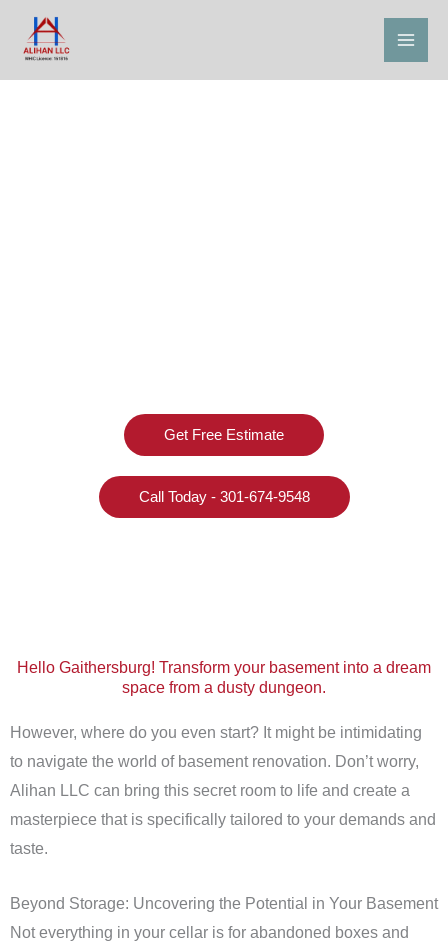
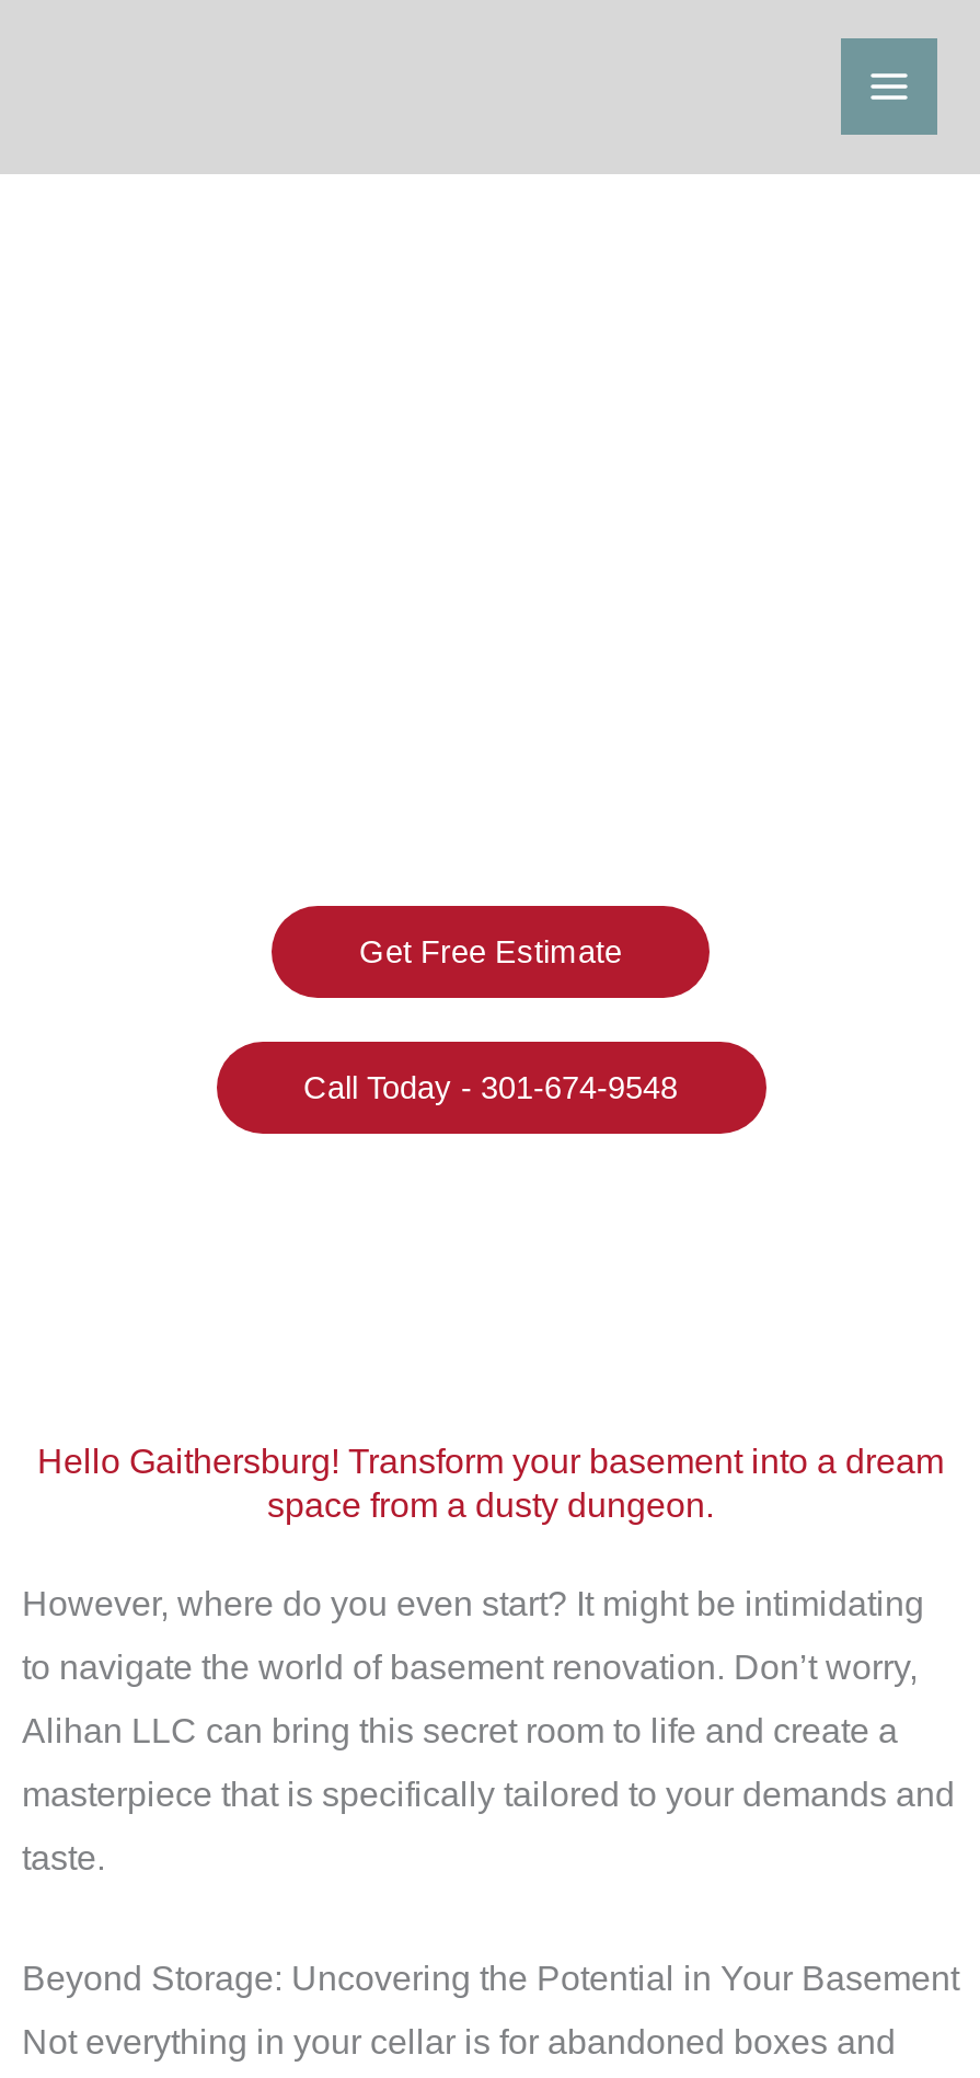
- [image]
